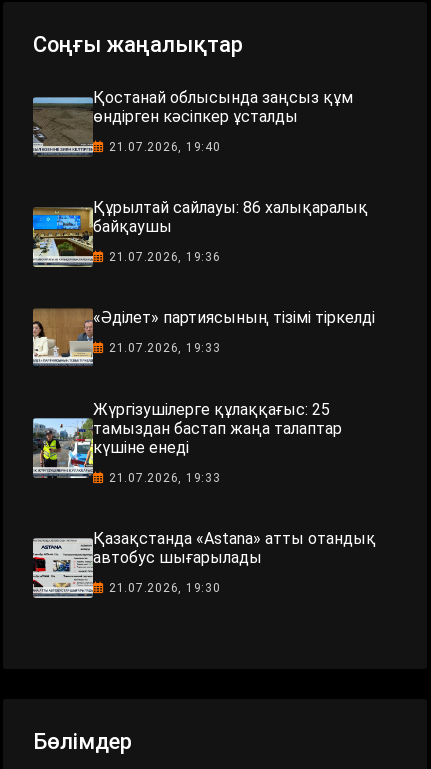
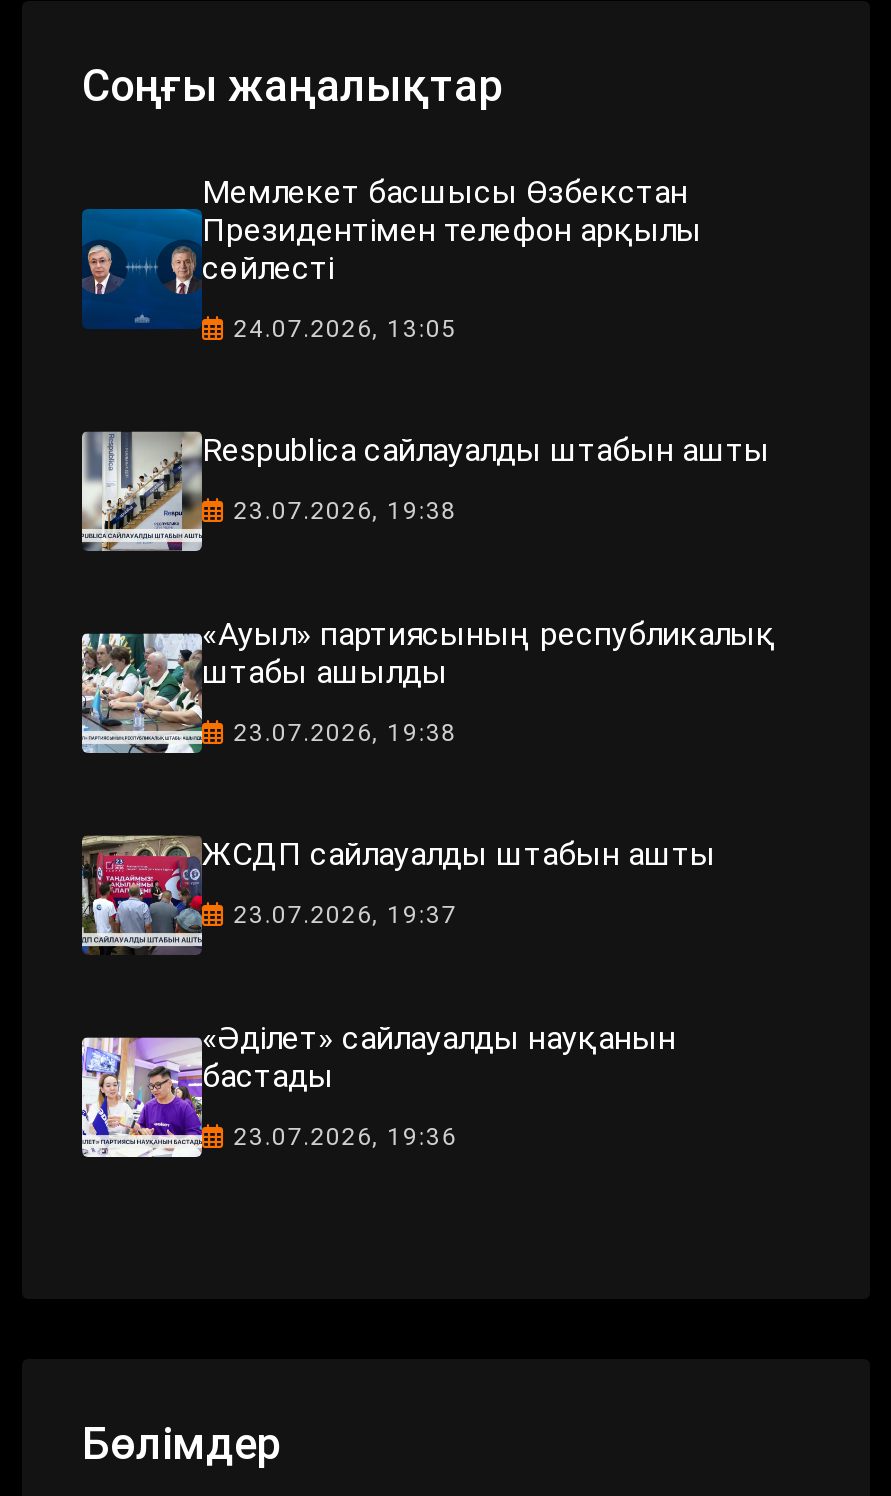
- [image]
- Қостанай облысында заңсыз құм
- өндірген кәсіпкер ұсталды
+ [image]
+ Мемлекет басшысы Өзбекстан
+ Президентімен телефон арқылы
+ сөйлесті

- 21.07.2026, 19:40
+ 24.07.2026, 13:05

- [image]
- Құрылтай сайлауы: 86 халықаралық
- байқаушы
+ [image]
+ Respublica сайлауалды штабын ашты

- 21.07.2026, 19:36
+ 23.07.2026, 19:38

- [image]
- «Әділет» партиясының тізімі тіркелді
+ [image]
+ «Ауыл» партиясының республикалық
+ штабы ашылды

- 21.07.2026, 19:33
+ 23.07.2026, 19:38

- [image]
- Жүргізушілерге құлаққағыс: 25
- тамыздан бастап жаңа талаптар
- күшіне енеді
+ [image]
+ ЖСДП сайлауалды штабын ашты

- 21.07.2026, 19:33
+ 23.07.2026, 19:37

- [image]
- Қазақстанда «Astana» атты отандық
- автобус шығарылады
+ [image]
+ «Әділет» сайлауалды науқанын
+ бастады

- 21.07.2026, 19:30
+ 23.07.2026, 19:36
